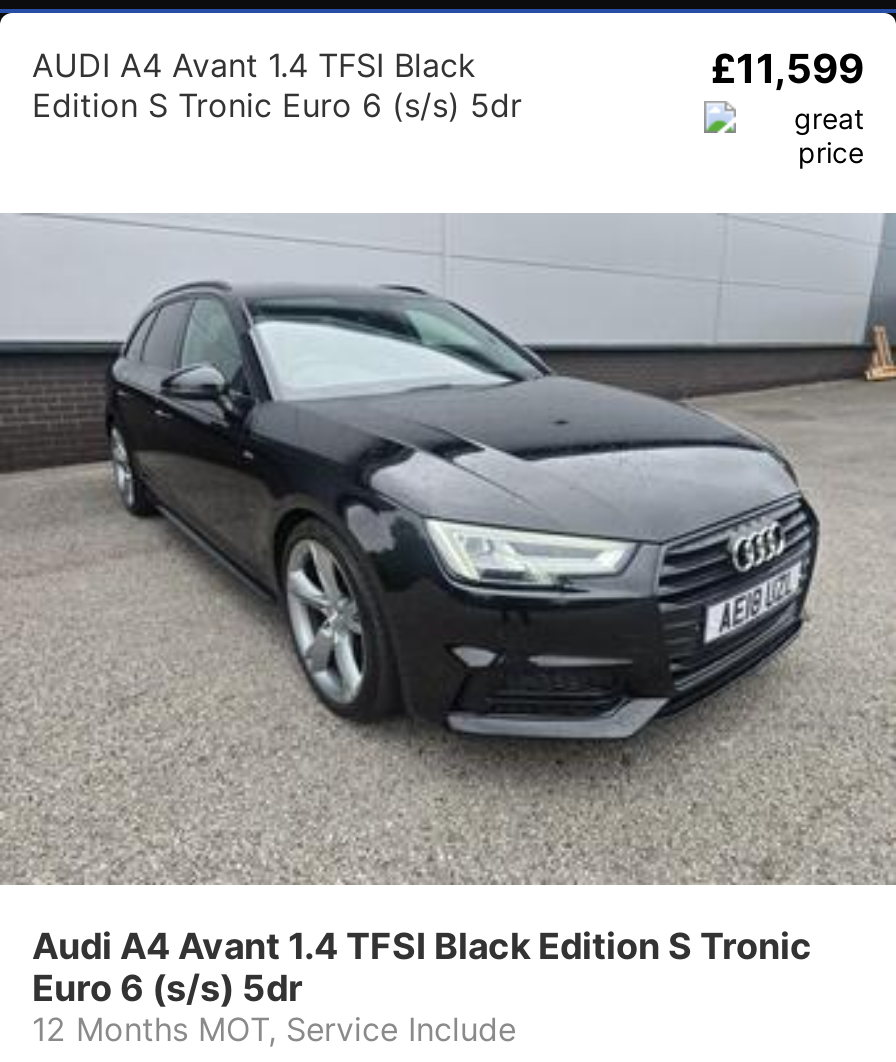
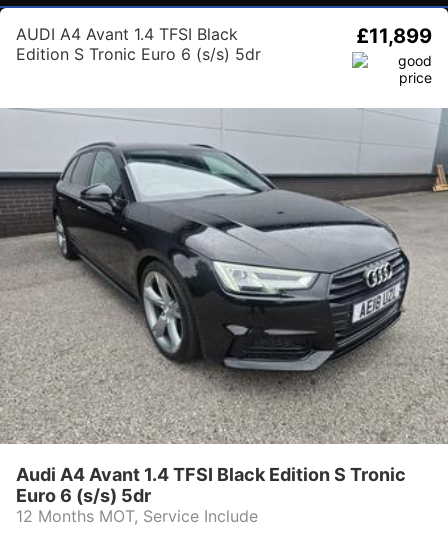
- £11,599
+ £11,899
